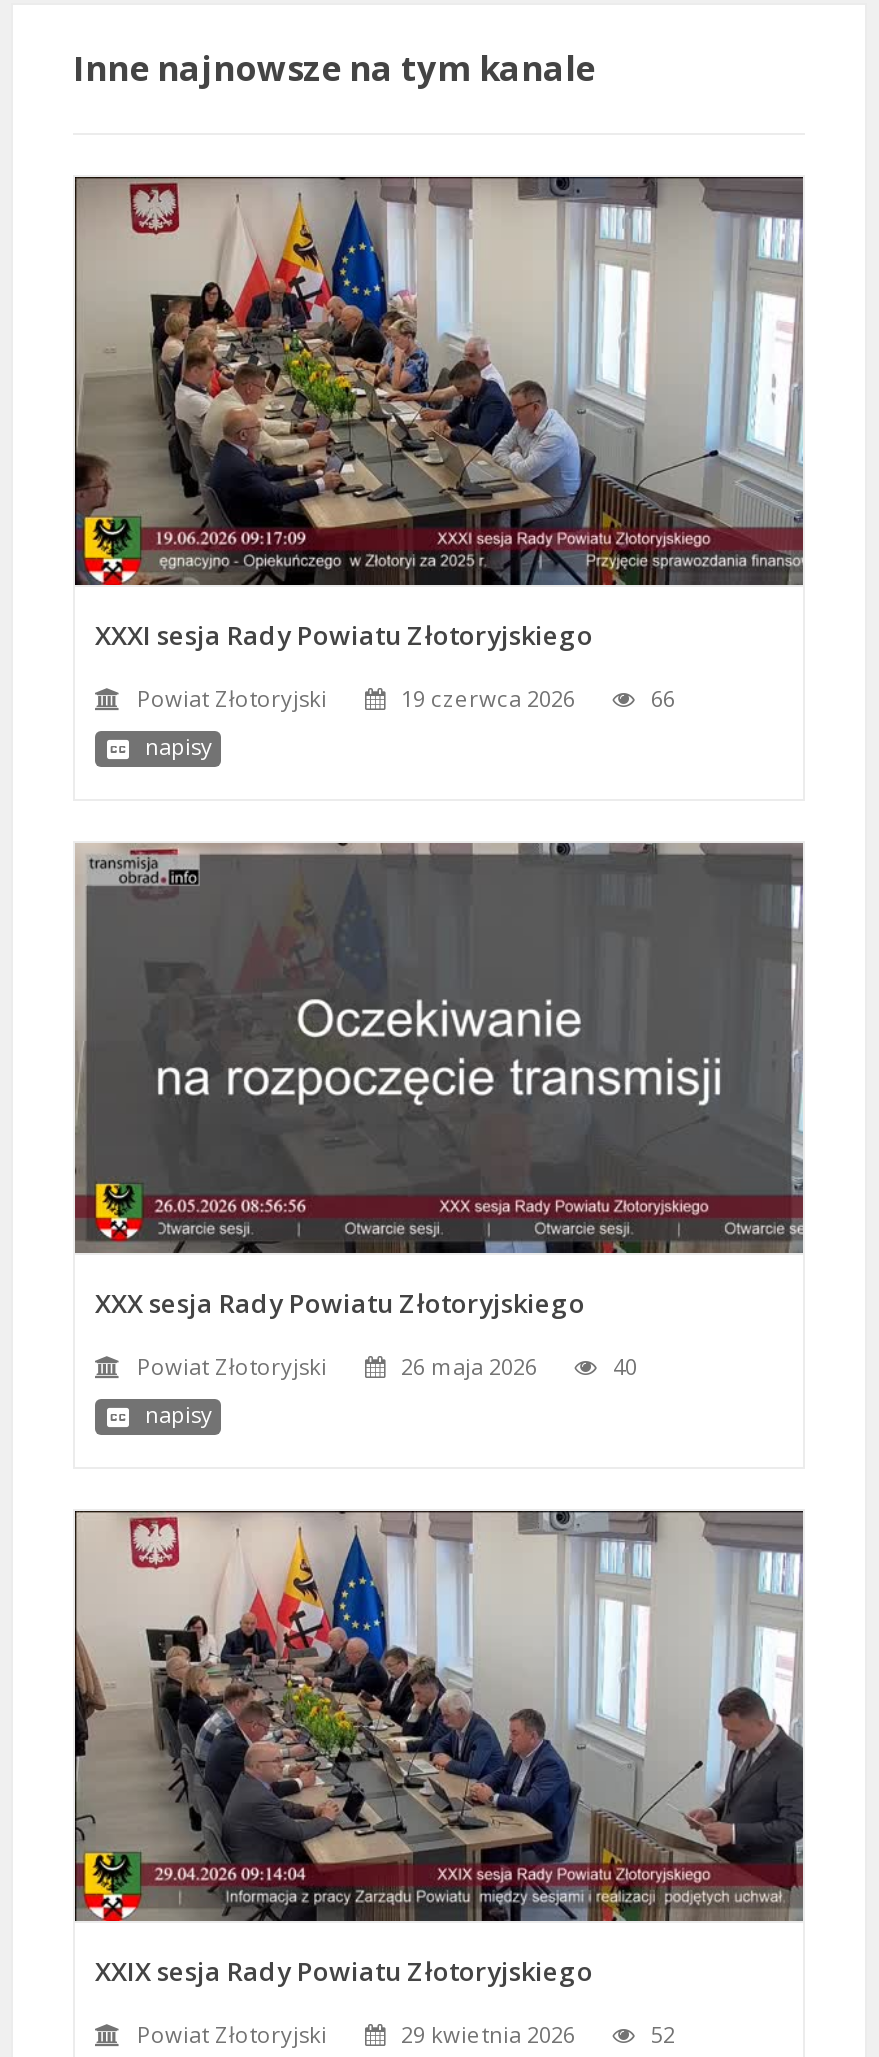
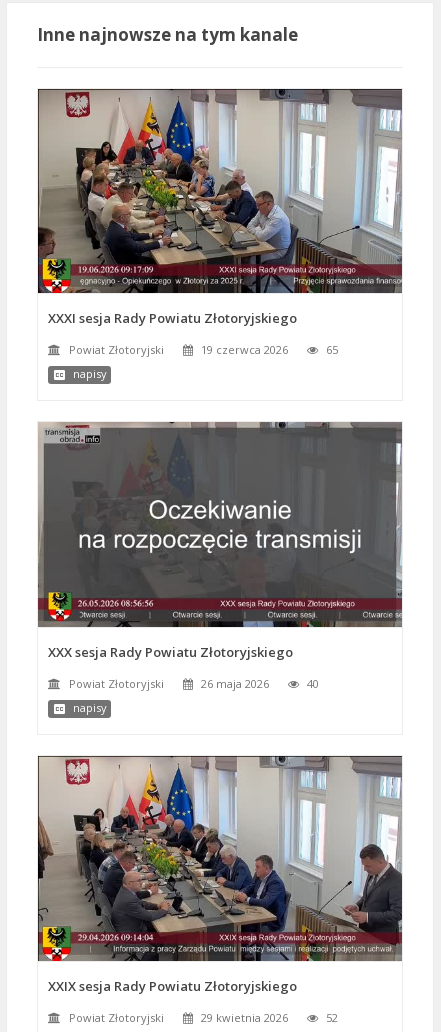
- 66
+ 65
